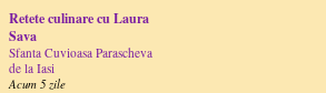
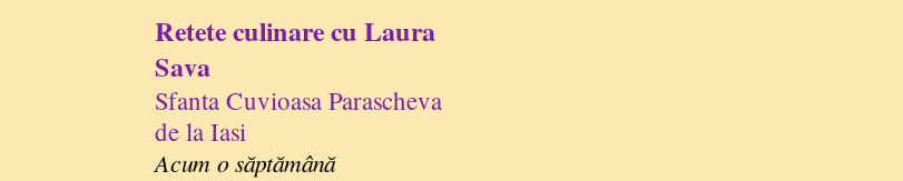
- Acum 5 zile
+ Acum o săptămână
